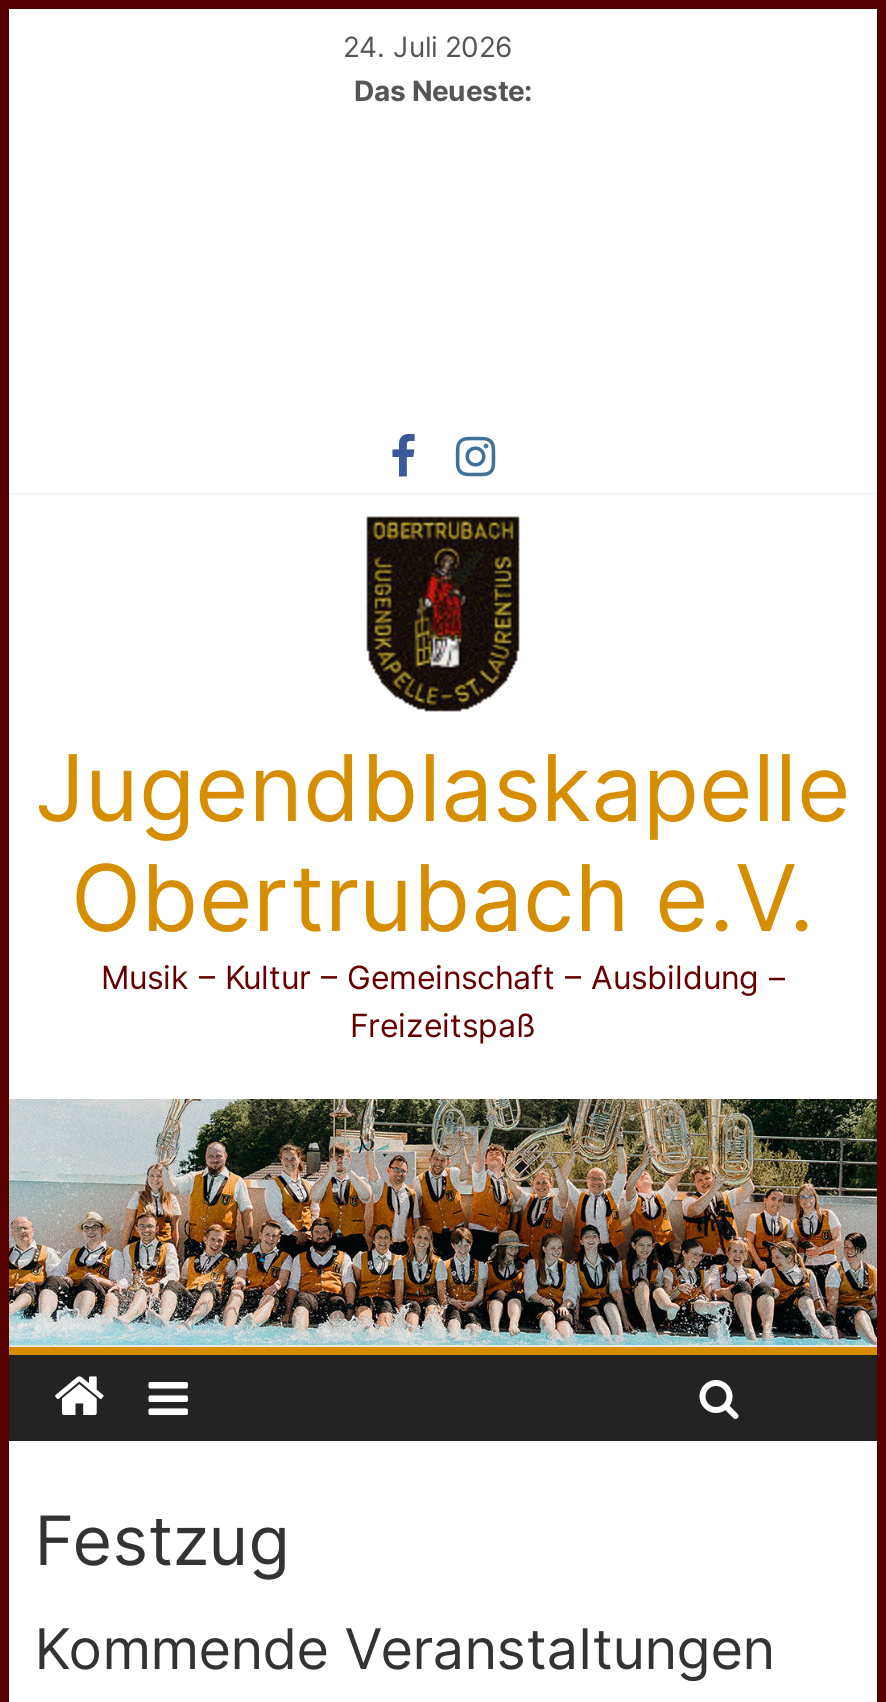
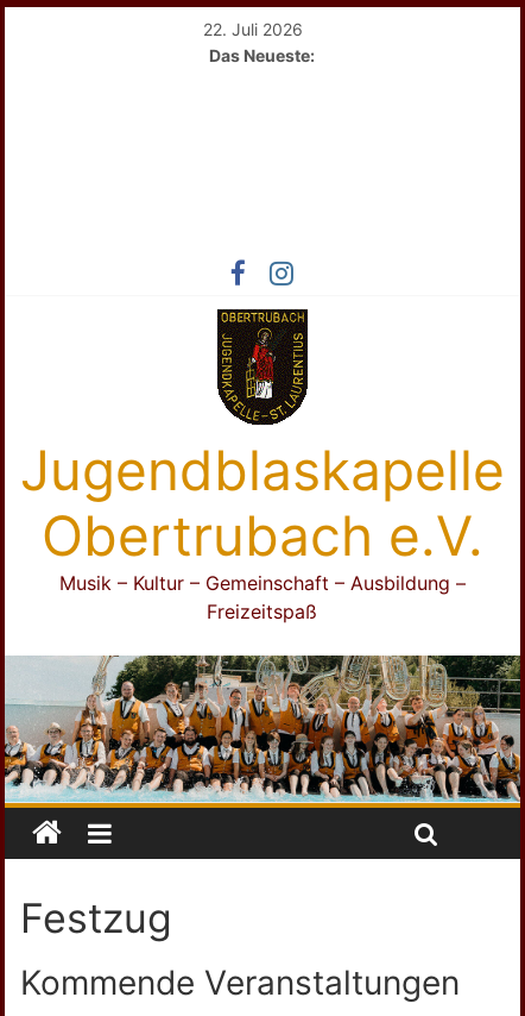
- 24. Juli 2026
+ 22. Juli 2026
